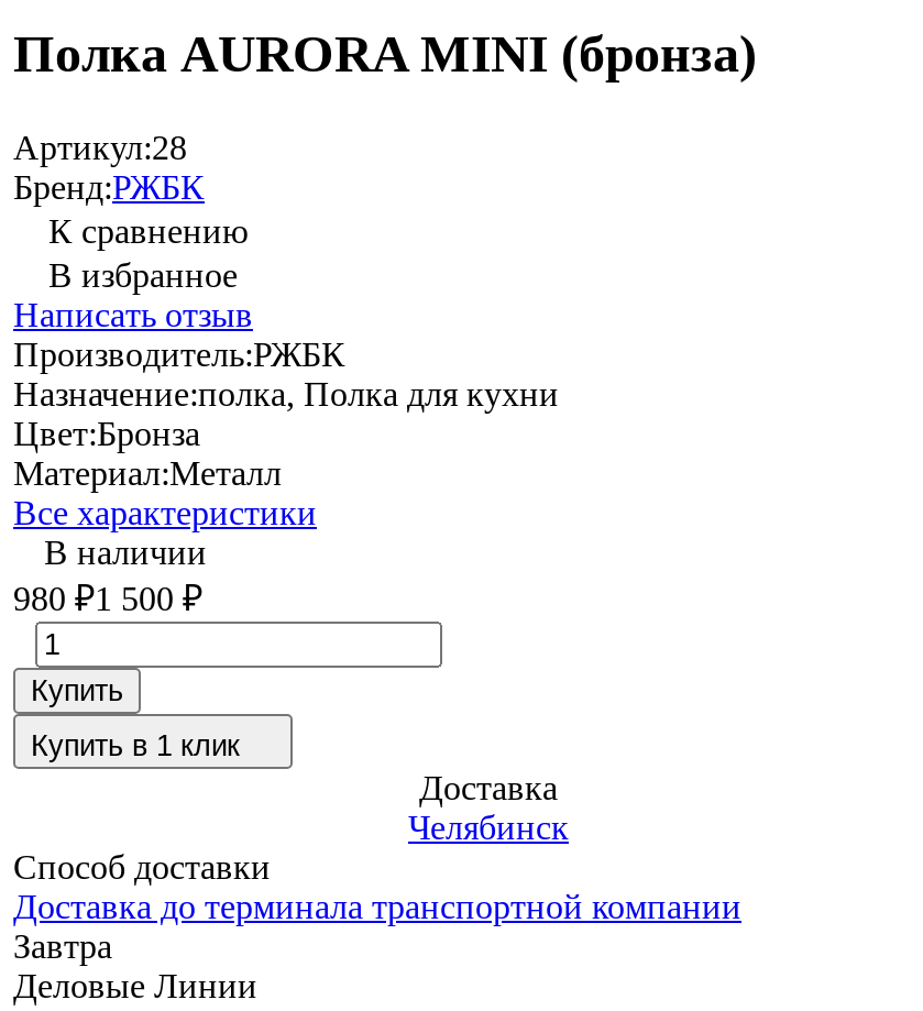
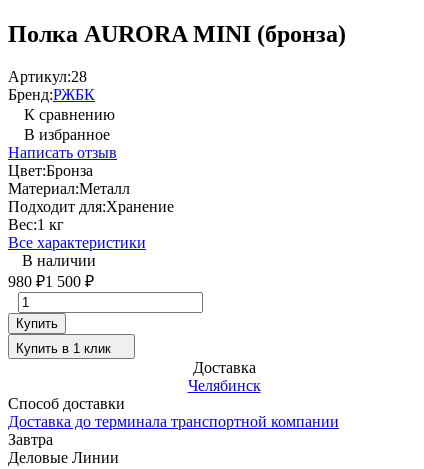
- Производитель:РЖБК
- Назначение:полка, Полка для кухни

moved up: Цвет:Бронза | Материал:Металл

+ Подходит для:Хранение
+ Вес: 1 кг
